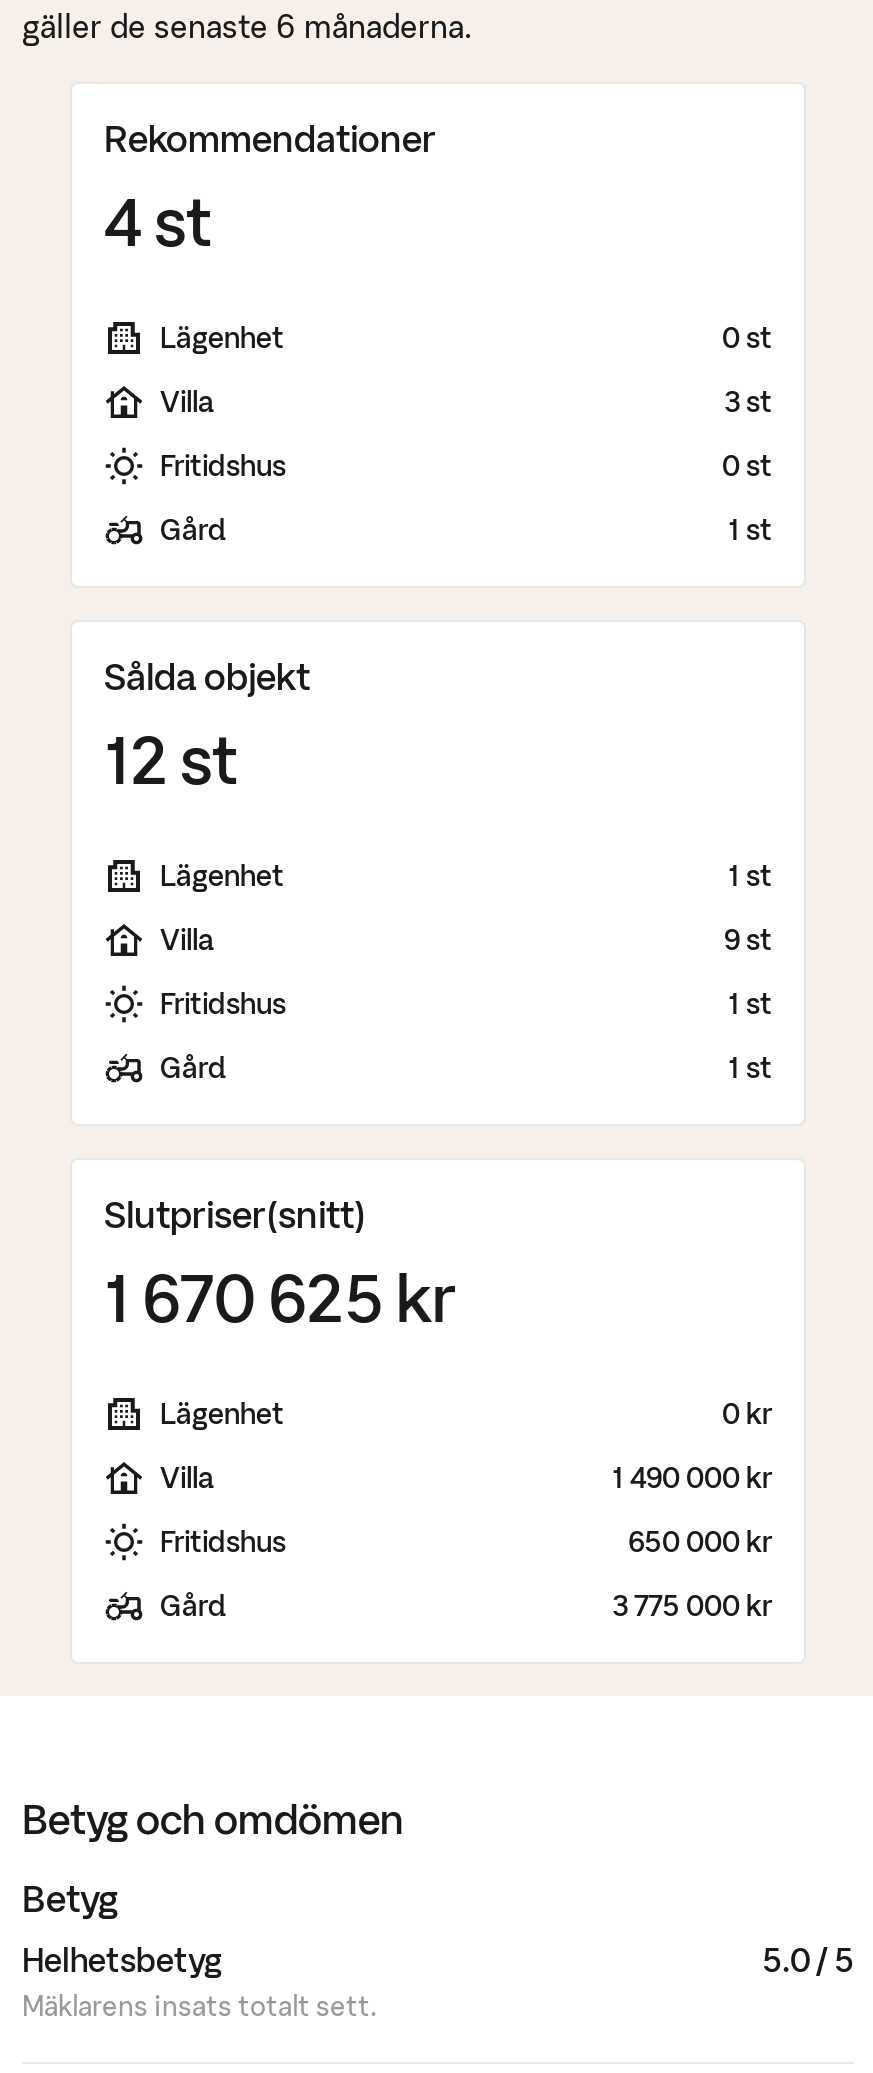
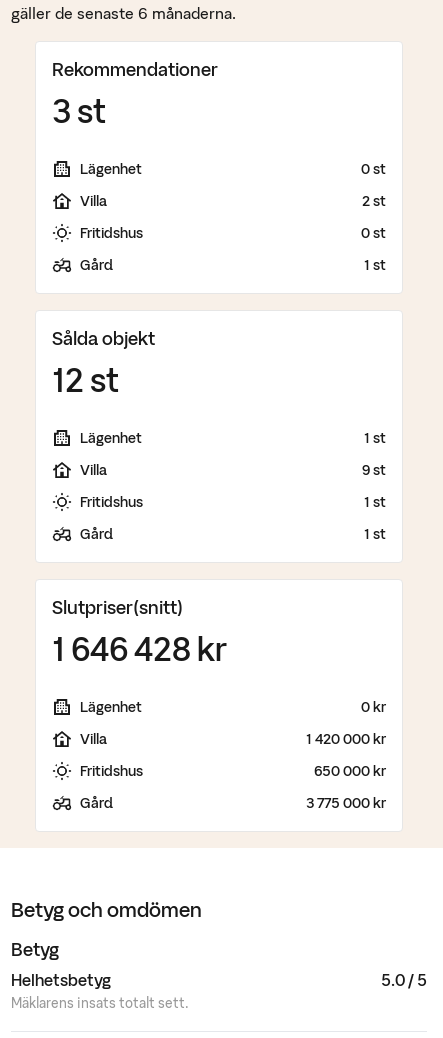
- 4 st
+ 3 st

- 3 st
+ 2 st

- 1 670 625 kr
+ 1 646 428 kr

- 1 490 000 kr
+ 1 420 000 kr
